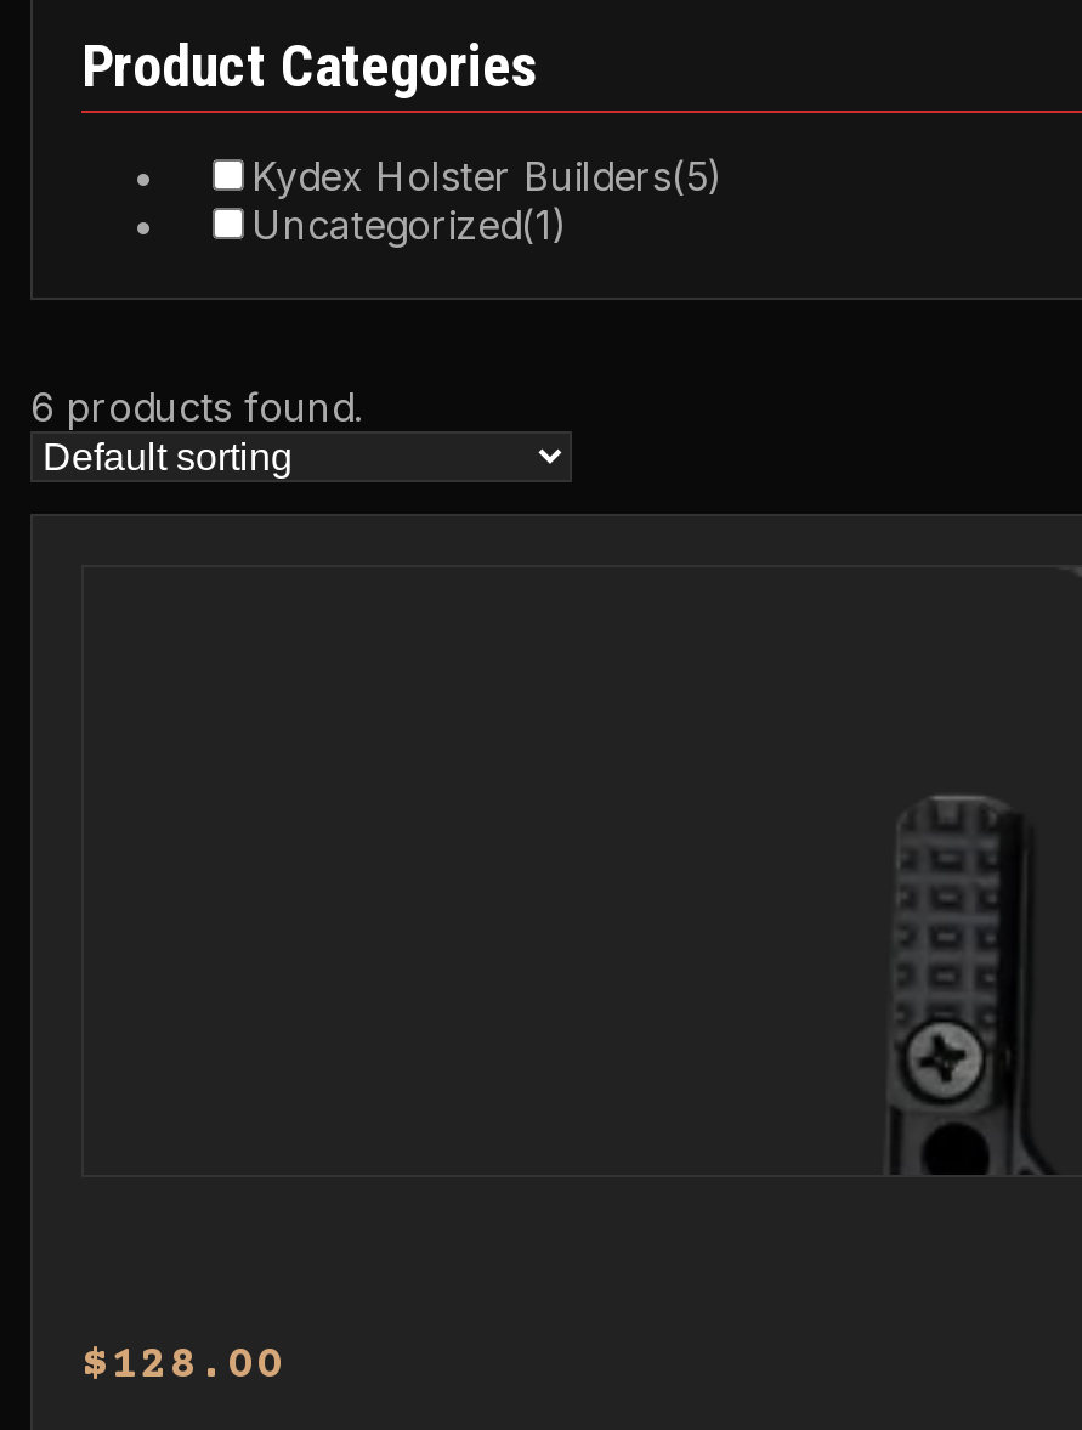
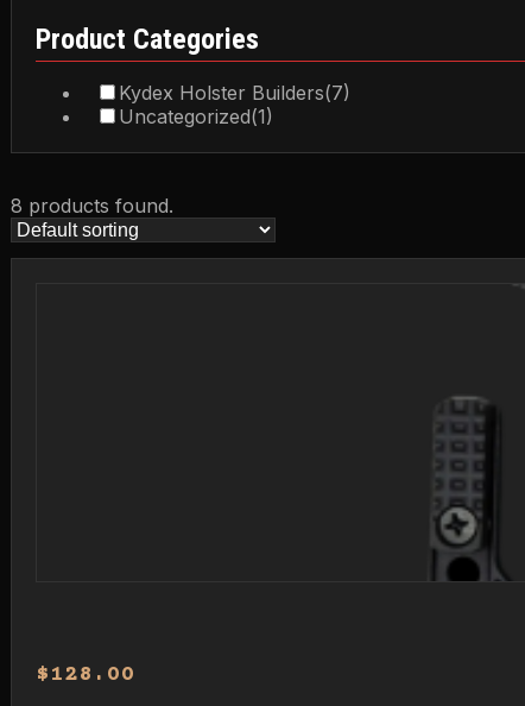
- Kydex Holster Builders(5)
+ Kydex Holster Builders(7)

- 6 products found.
+ 8 products found.
